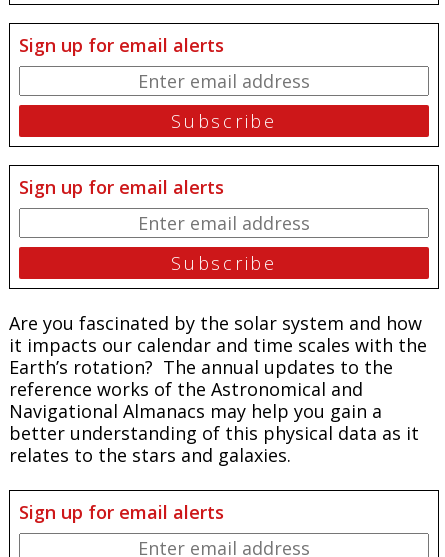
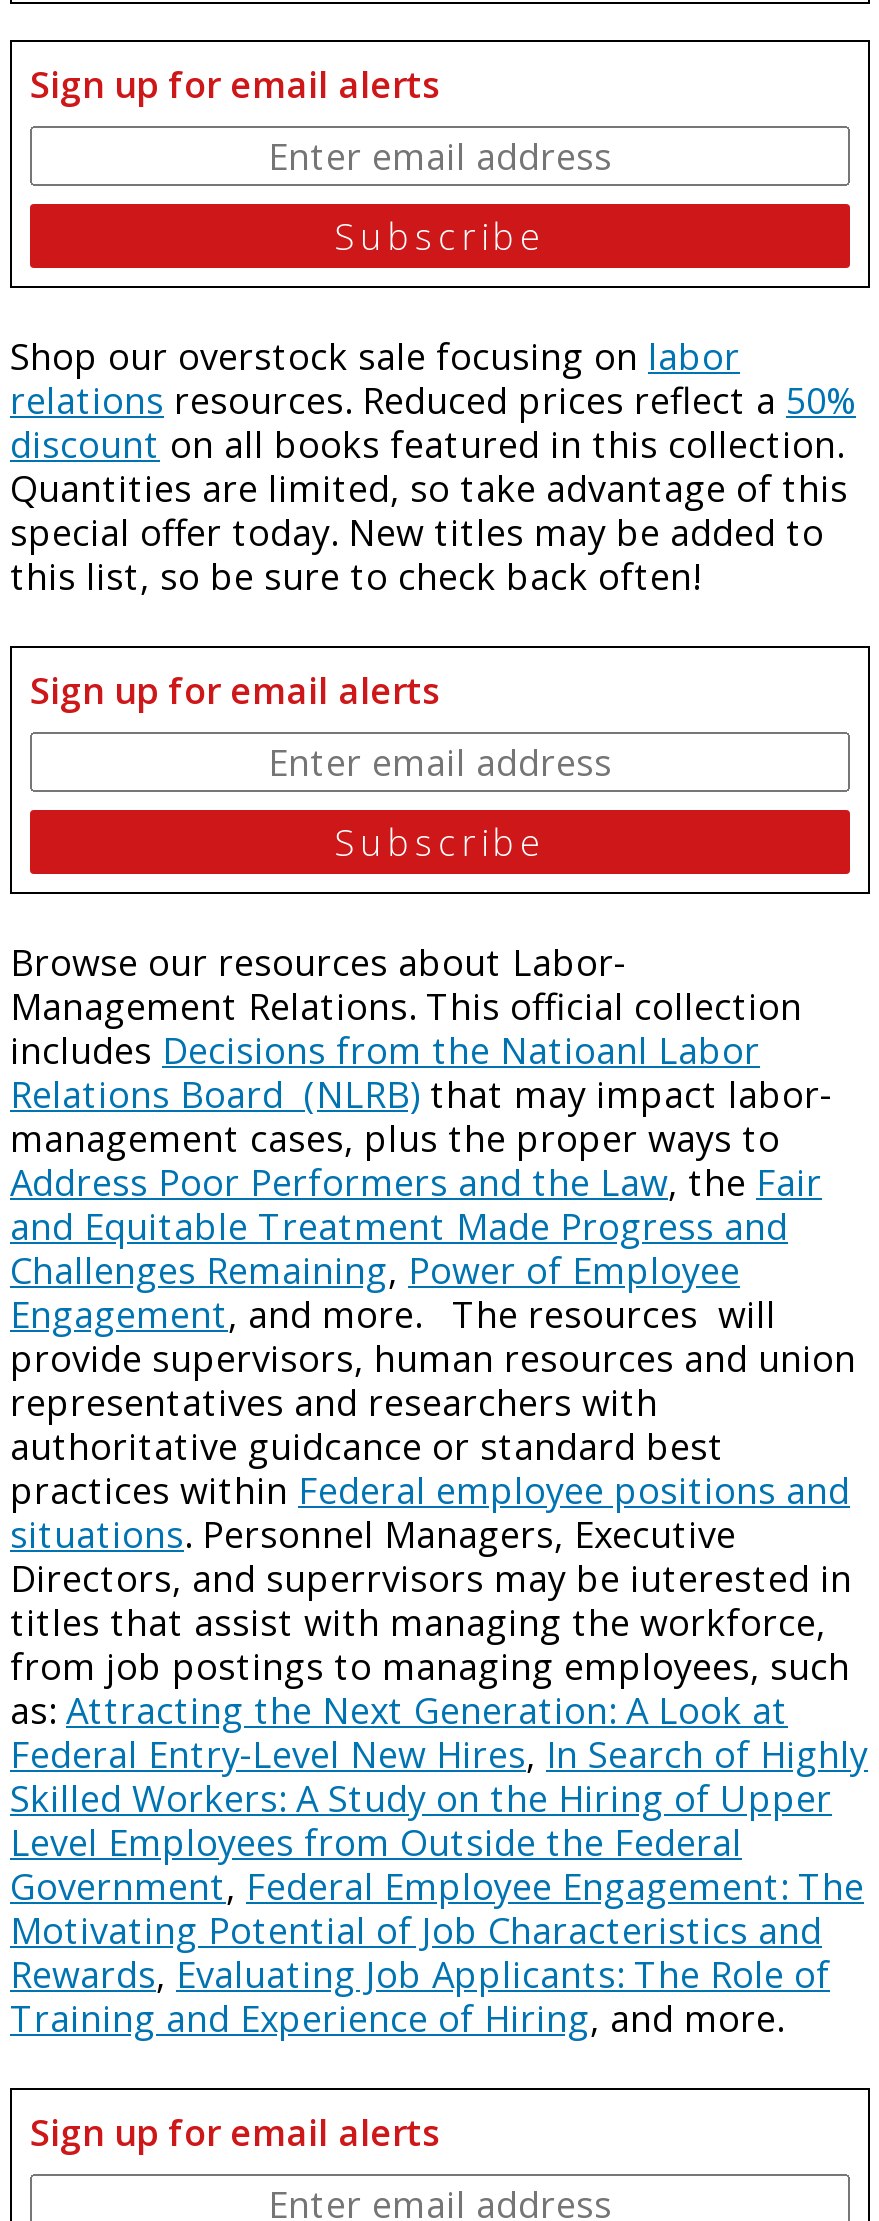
+ Shop our overstock sale focusing on labor
+ relations resources. Reduced prices reflect a 50%
+ discounton all books featured in this collection.
+ Quantities are limited, so take advantage of this
+ special offer today. New titles may be added to
+ this list, so be sure to check back often!

- Are you fascinated by the solar system and how
- it impacts our calendar and time scales with the
- Earth’s rotation? The annual updates to the
- reference works of the Astronomical and
- Navigational Almanacs may help you gain a
- better understanding of this physical data as it
- relates to the stars and galaxies.
+ Browse our resources about Labor-
+ Management Relations. This official collection
+ includes Decisions from the Natioanl Labor
+ Relations Board (NLRB)that may impact labor-
+ management cases, plus the proper ways to
+ Address Poor Performers and the Law, the Fair
+ and Equitable Treatment Made Progress and
+ Challenges Remaining,Power of Employee
+ Engagement, and more. The resources will
+ provide supervisors, human resources and union
+ representatives and researchers with
+ authoritative guidcance or standard best
+ practices within Federal employee positions and
+ situations. Personnel Managers, Executive
+ Directors, and superrvisors may be iuterested in
+ titles that assist with managing the workforce,
+ from job postings to managing employees, such
+ as: Attracting the Next Generation: A Look at
+ Federal Entry-Level New Hires,In Search of Highly
+ Skilled Workers: A Study on the Hiring of Upper
+ Level Employees from Outside the Federal
+ Government,Federal Employee Engagement: The
+ Motivating Potential of Job Characteristics and
+ Rewards,Evaluating Job Applicants: The Role of
+ Training and Experience of Hiring, and more.
